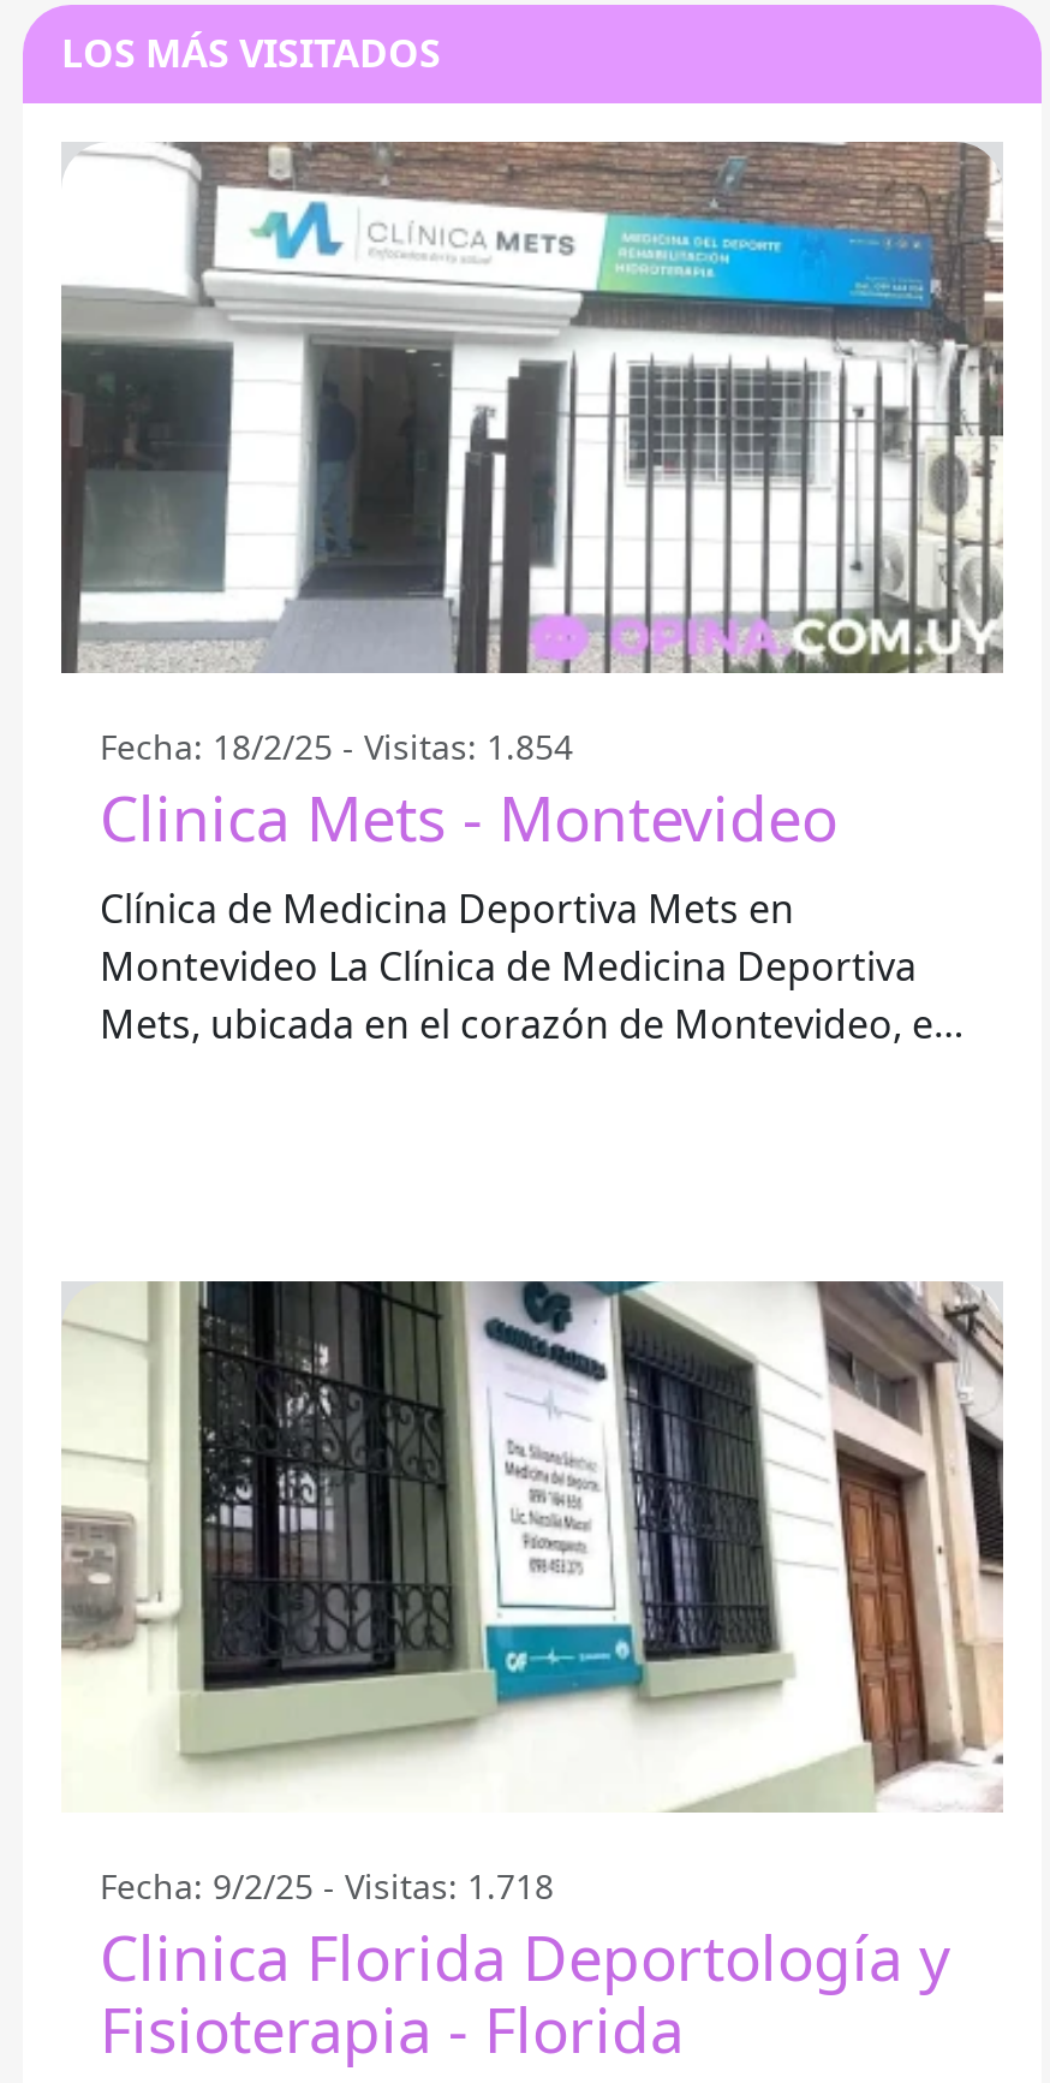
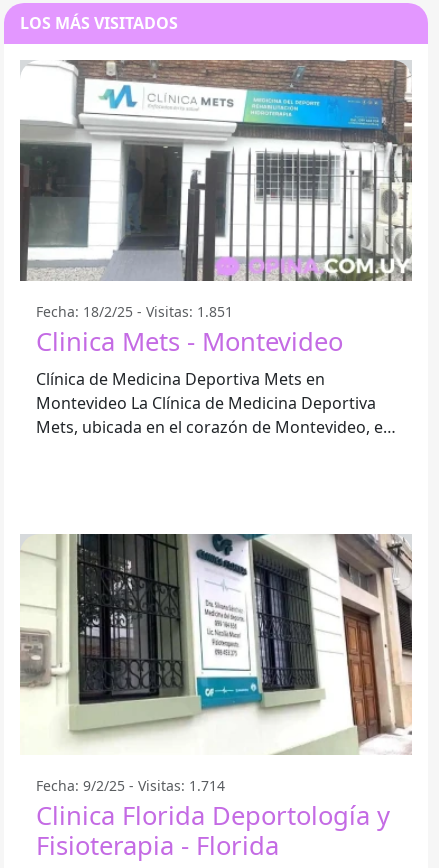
- Fecha: 18/2/25 - Visitas: 1.854
+ Fecha: 18/2/25 - Visitas: 1.851

- Fecha: 9/2/25 - Visitas: 1.718
+ Fecha: 9/2/25 - Visitas: 1.714
